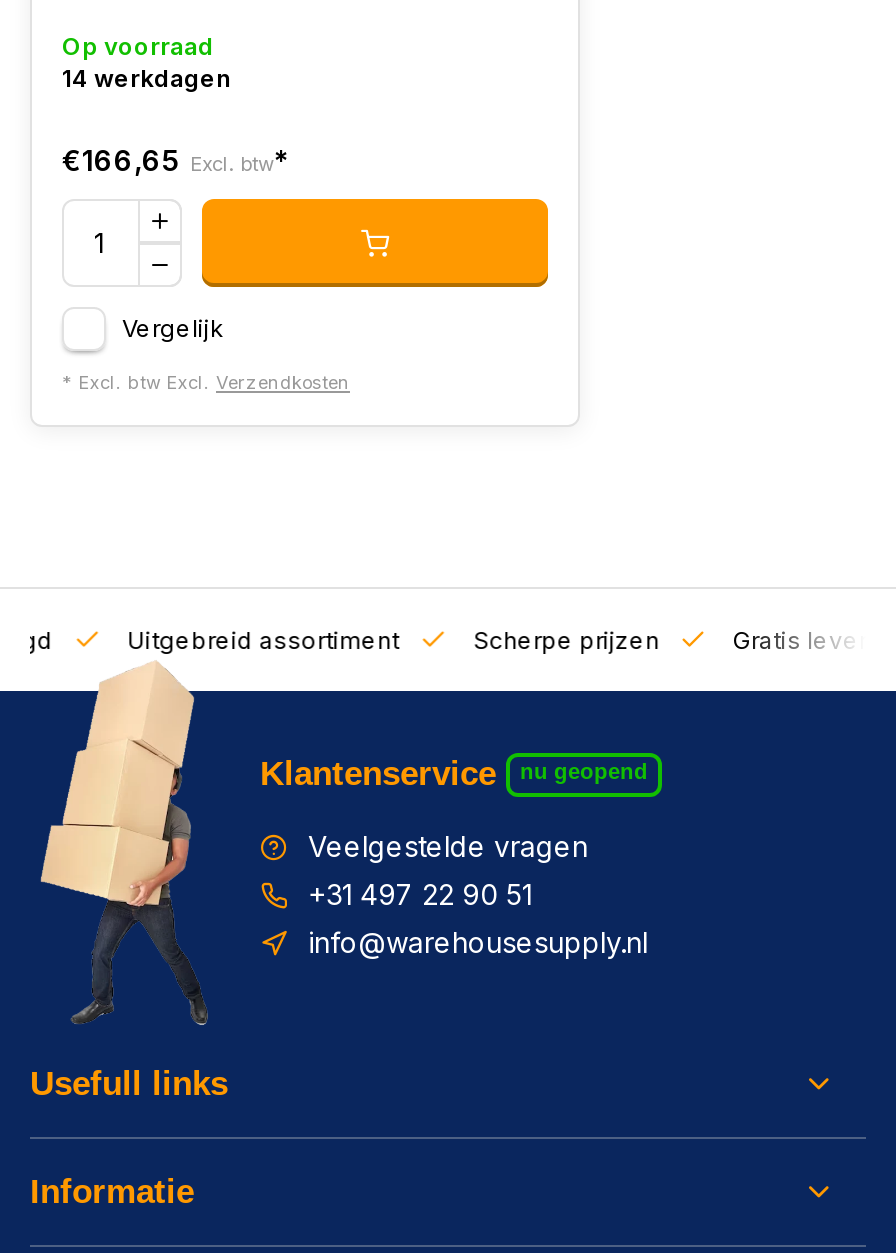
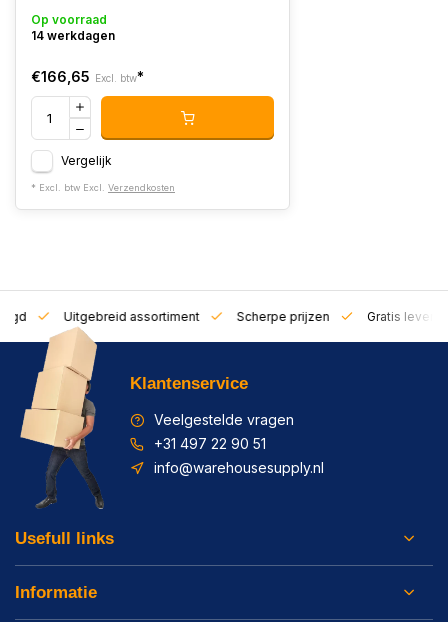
- nu geopend
